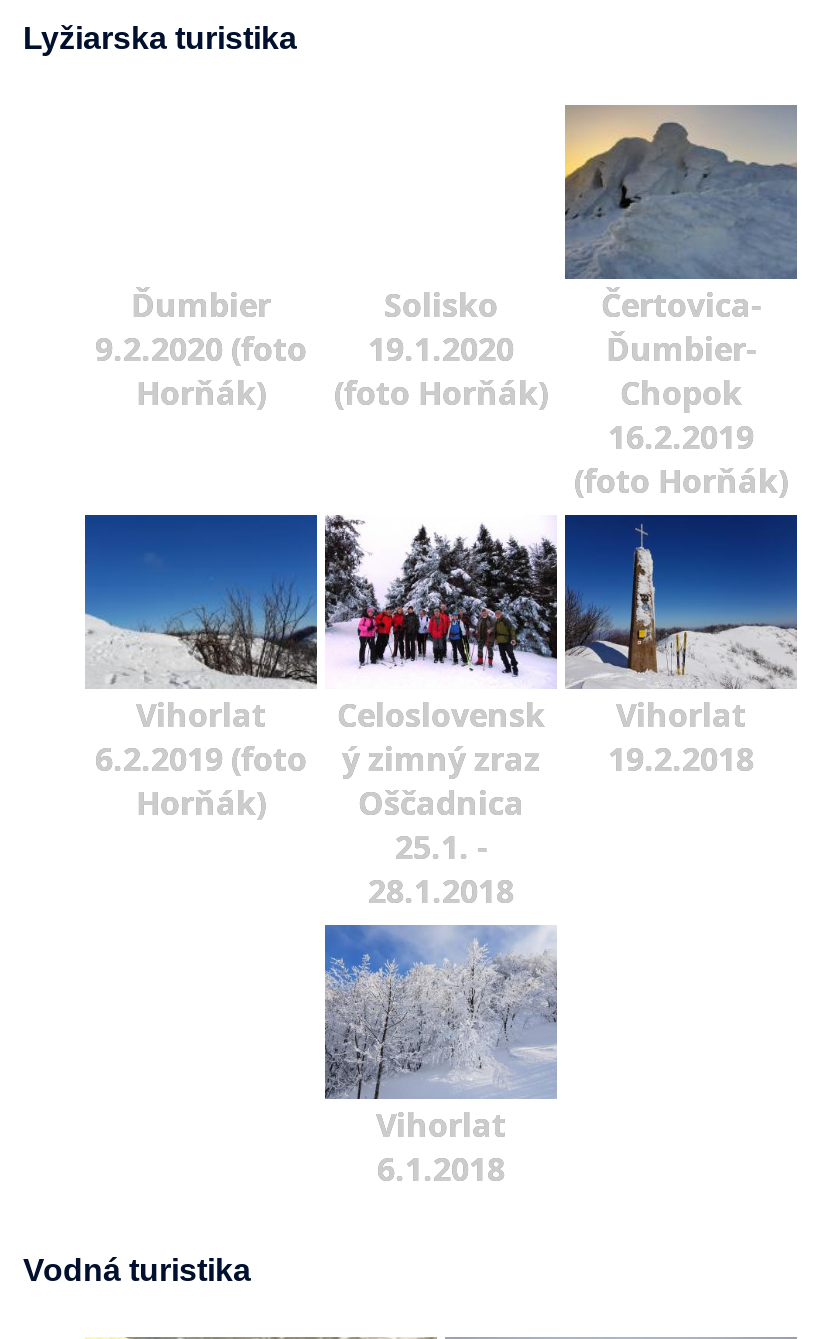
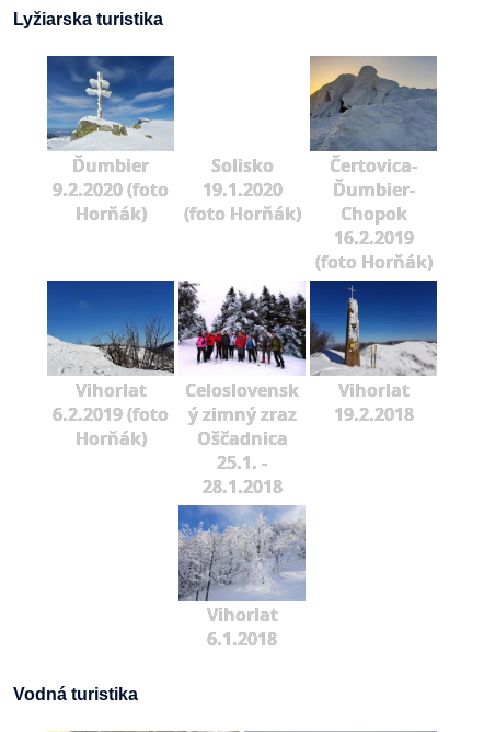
+ [image]
